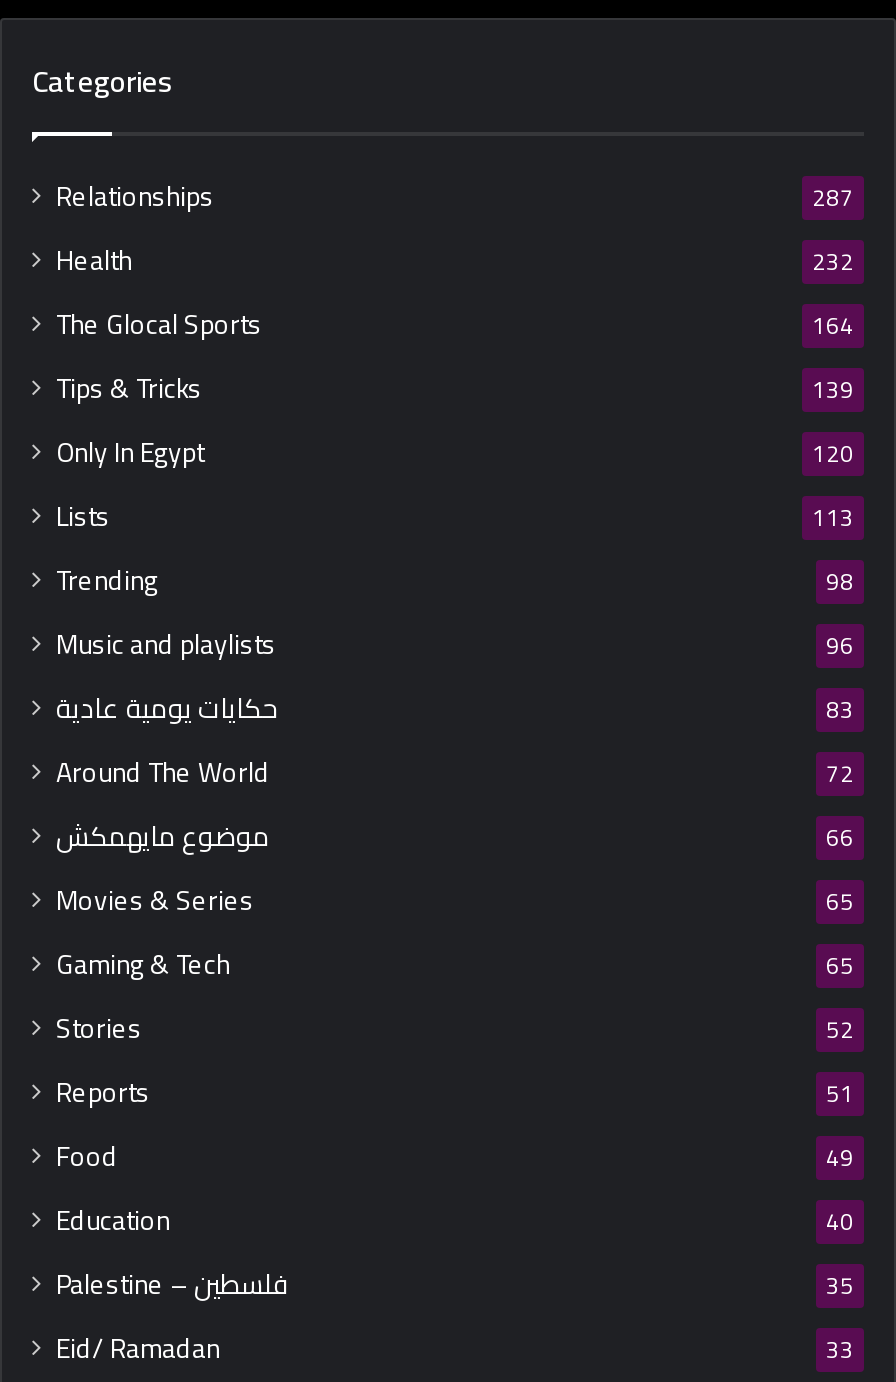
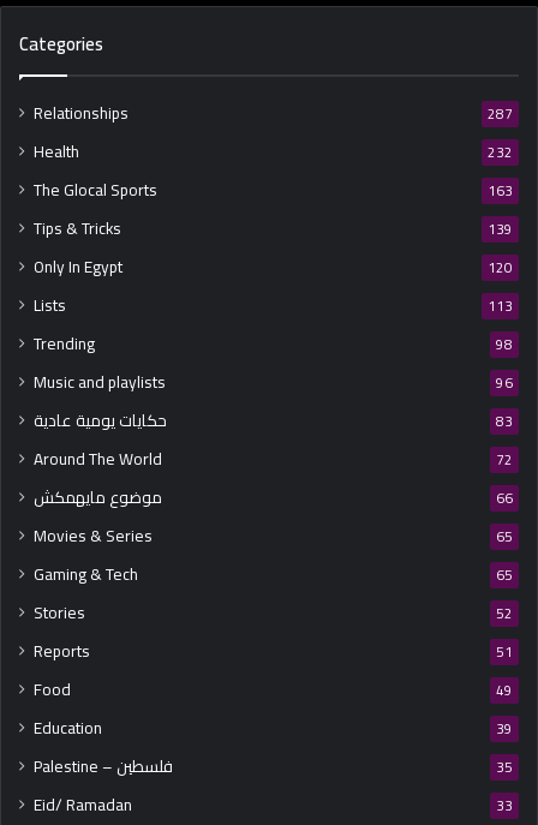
- 164
+ 163

- 40
+ 39
